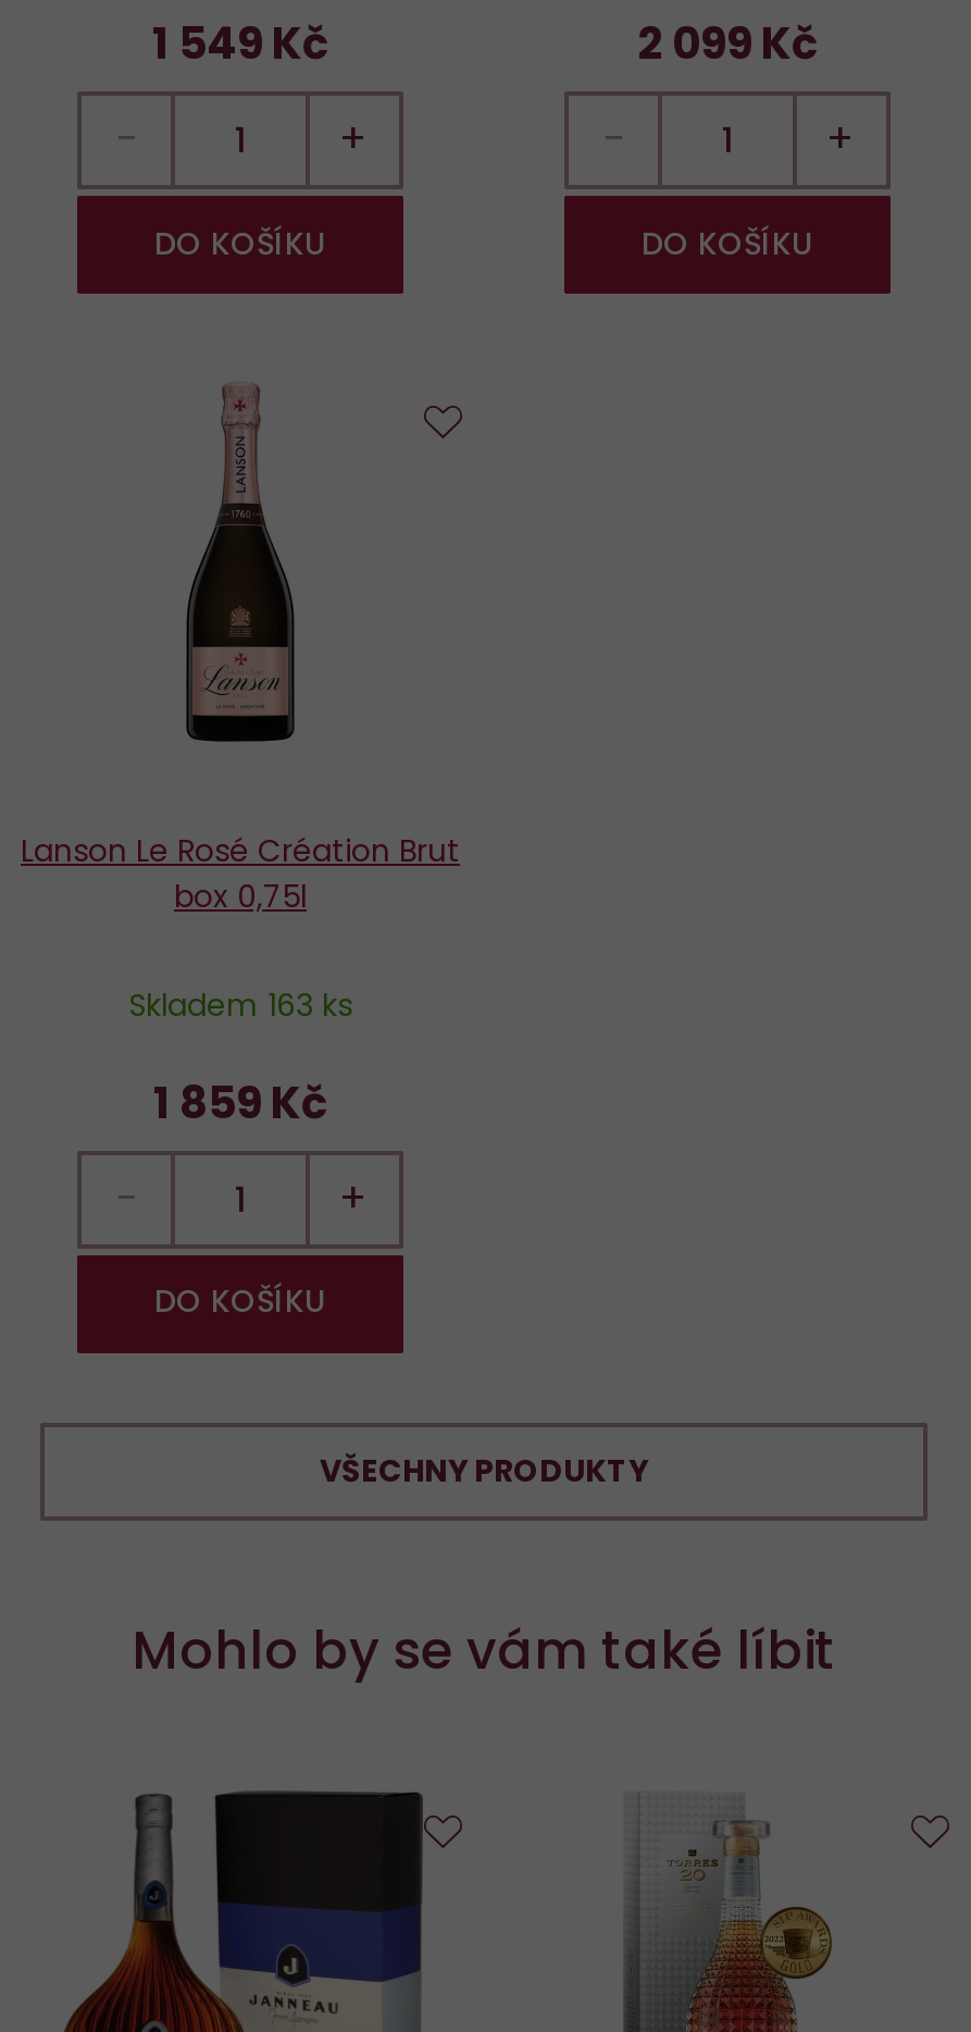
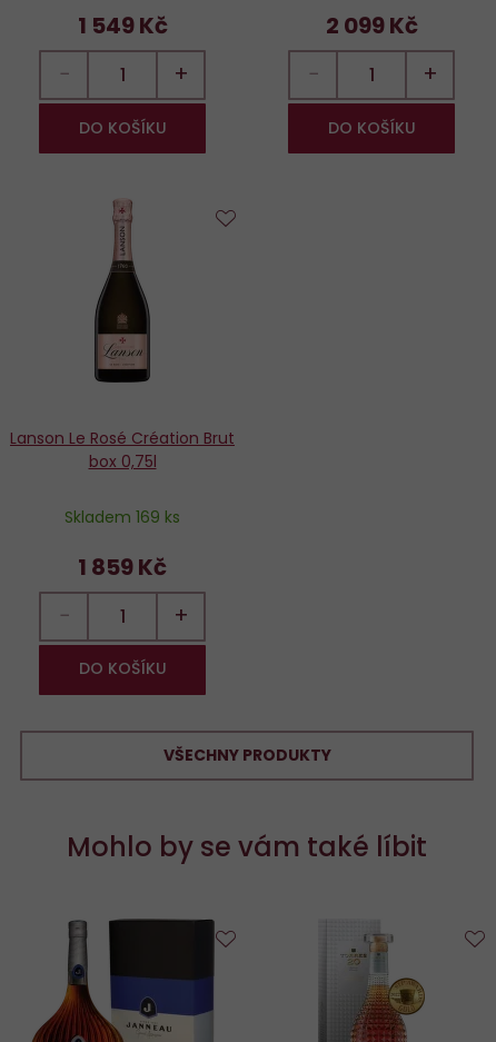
- Skladem 163 ks
+ Skladem 169 ks
